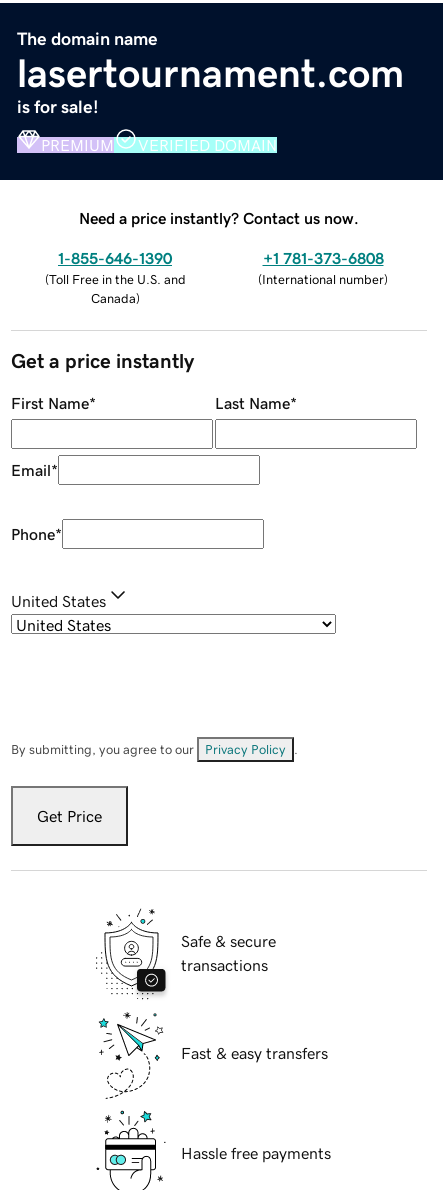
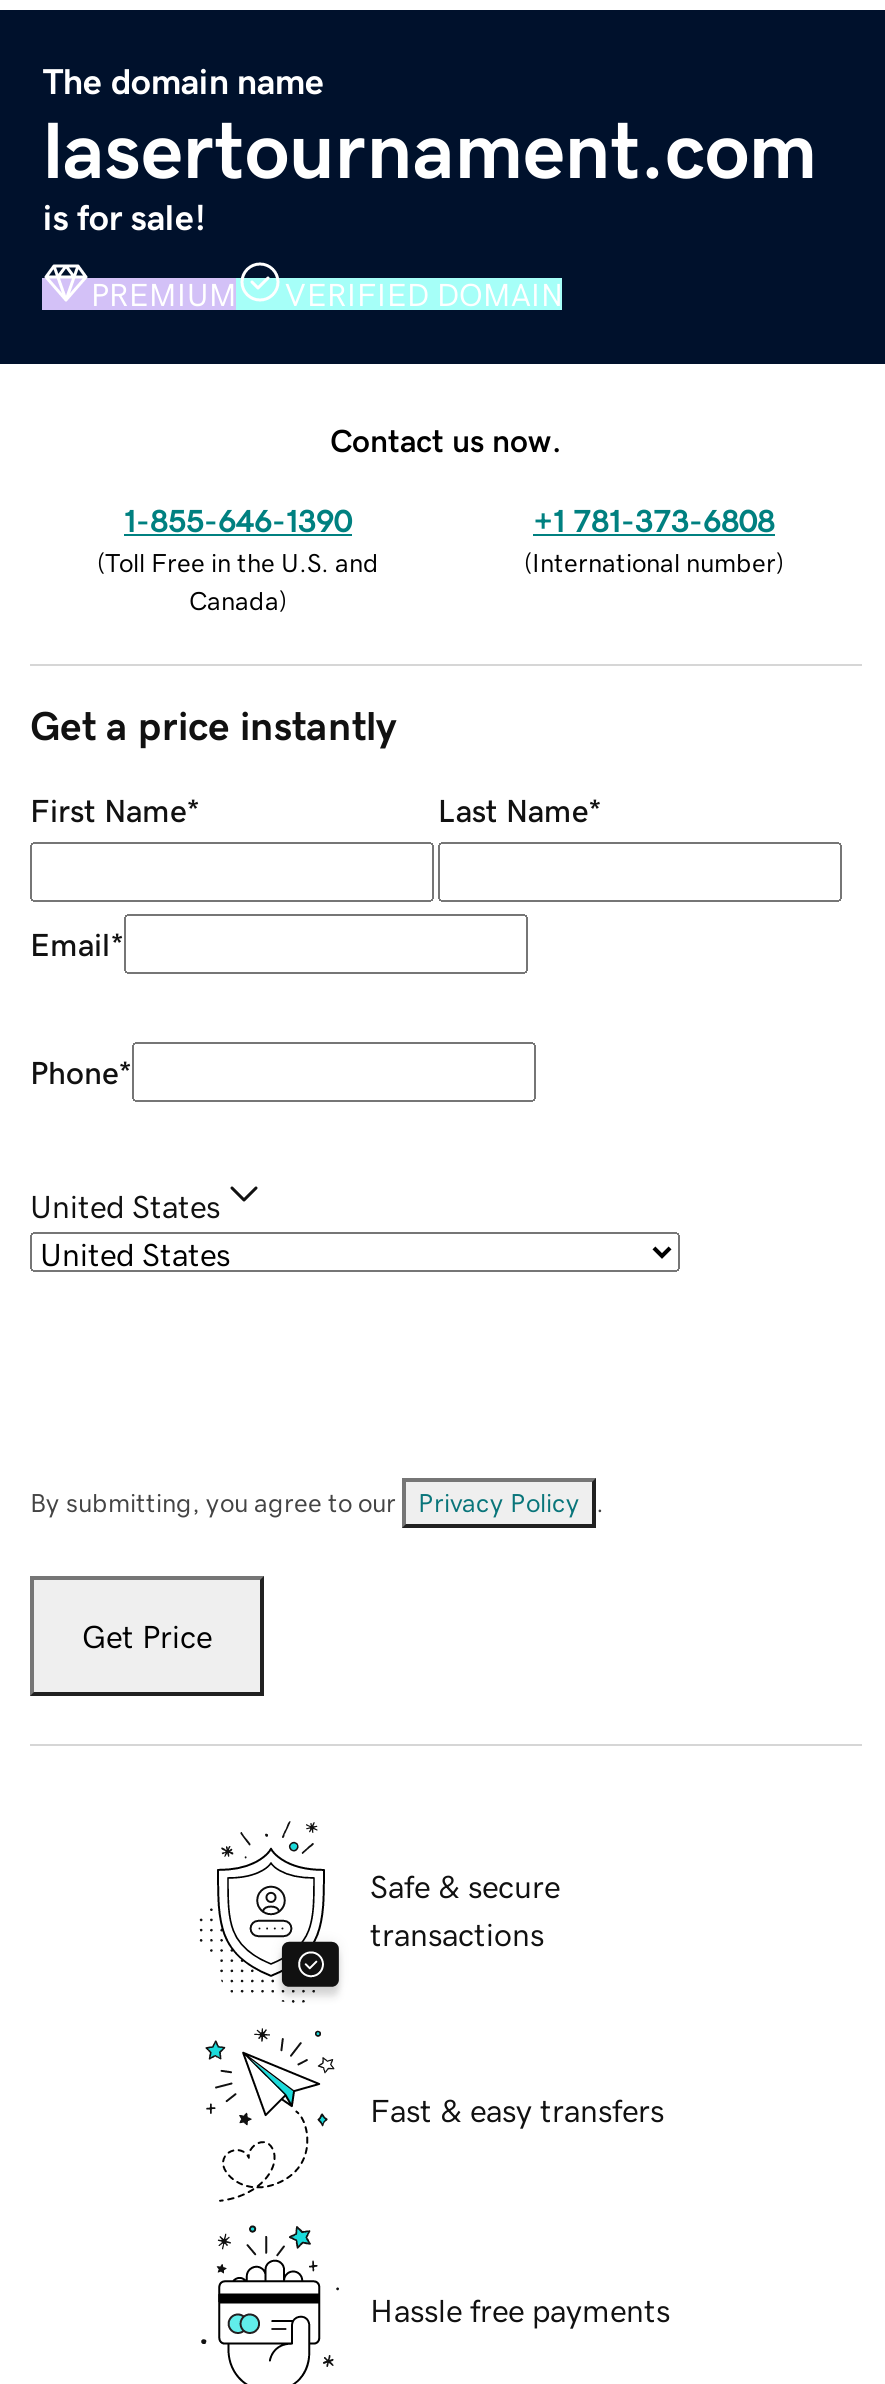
- Need a price instantly? Contact us now.
+ Contact us now.
